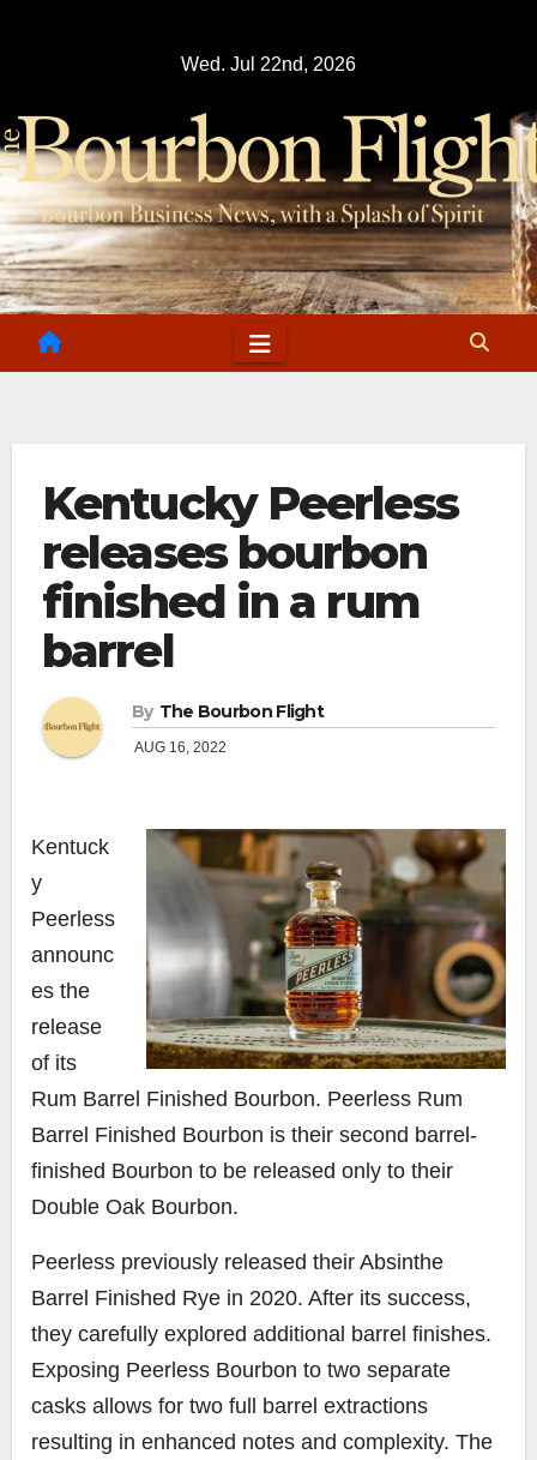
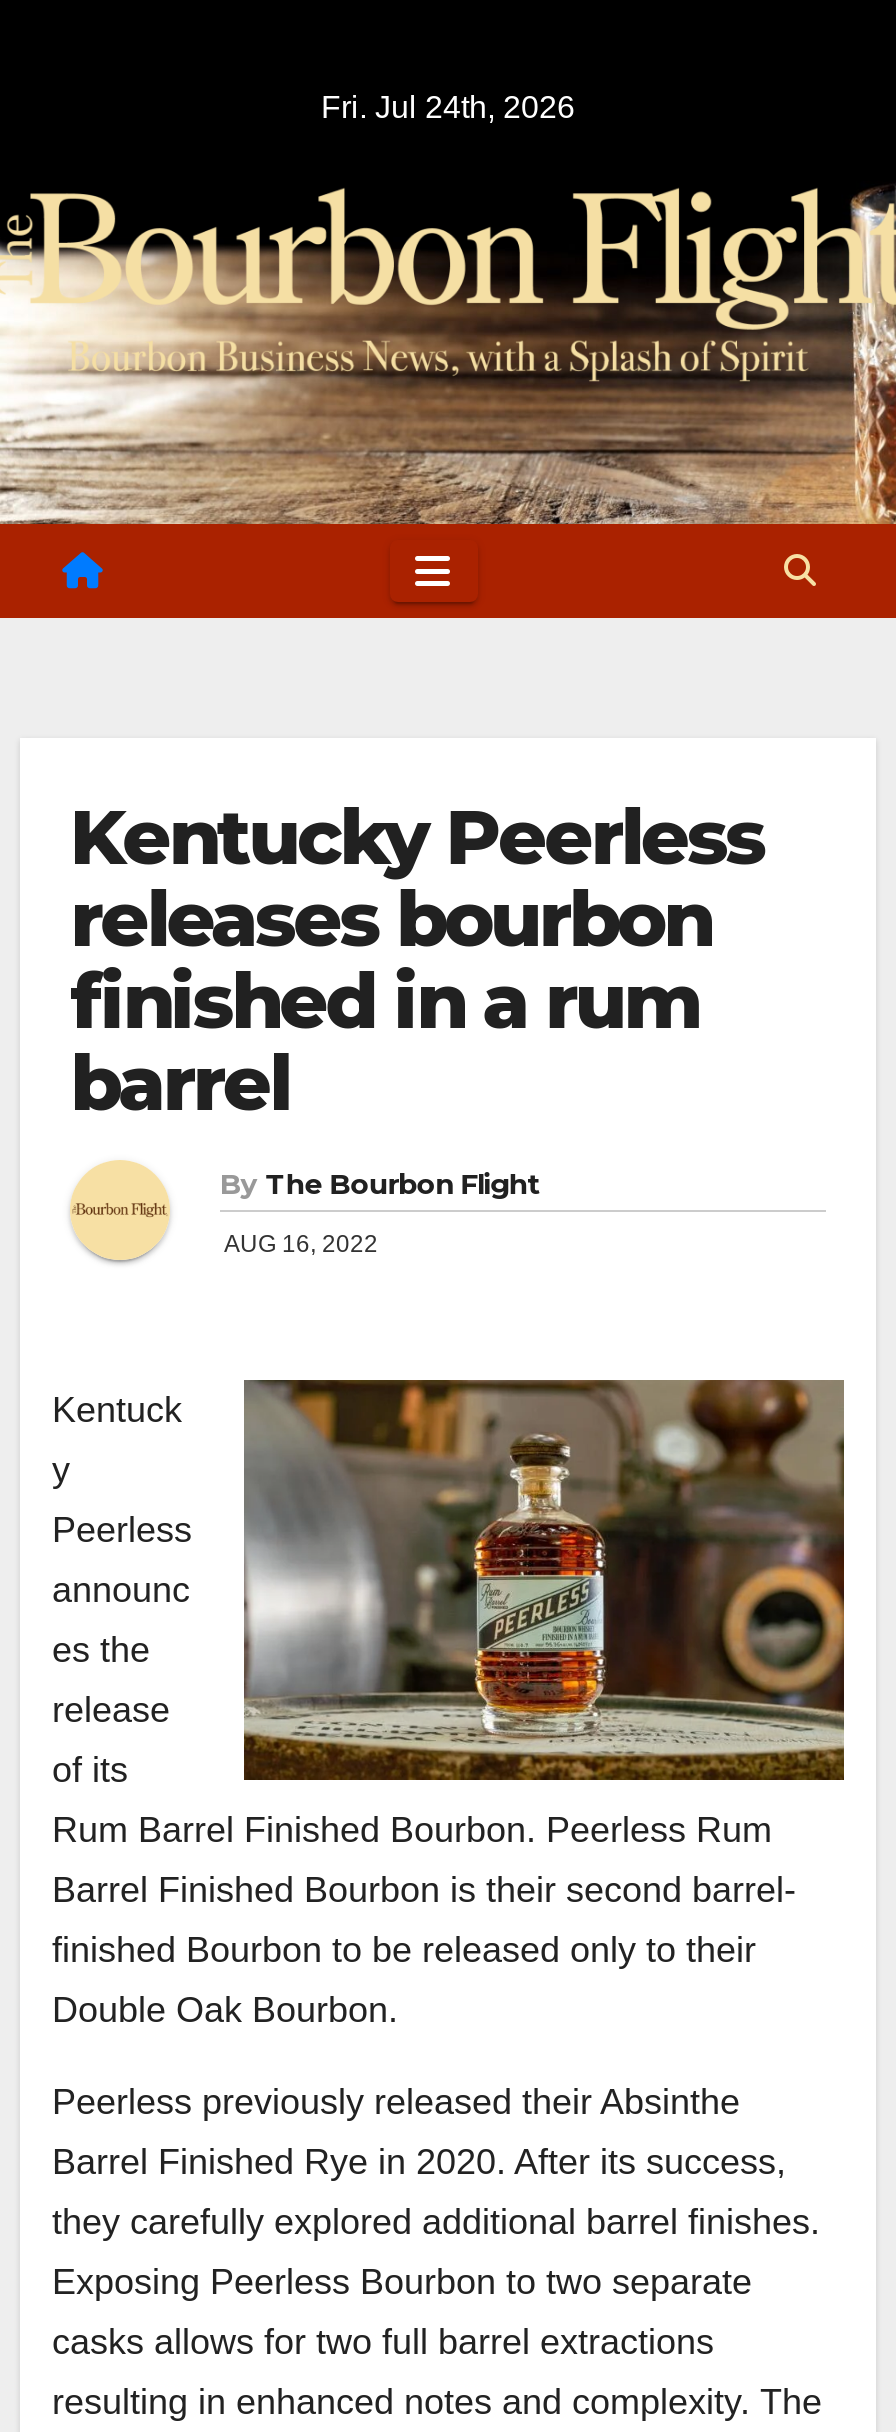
- Wed. Jul 22nd, 2026
+ Fri. Jul 24th, 2026
